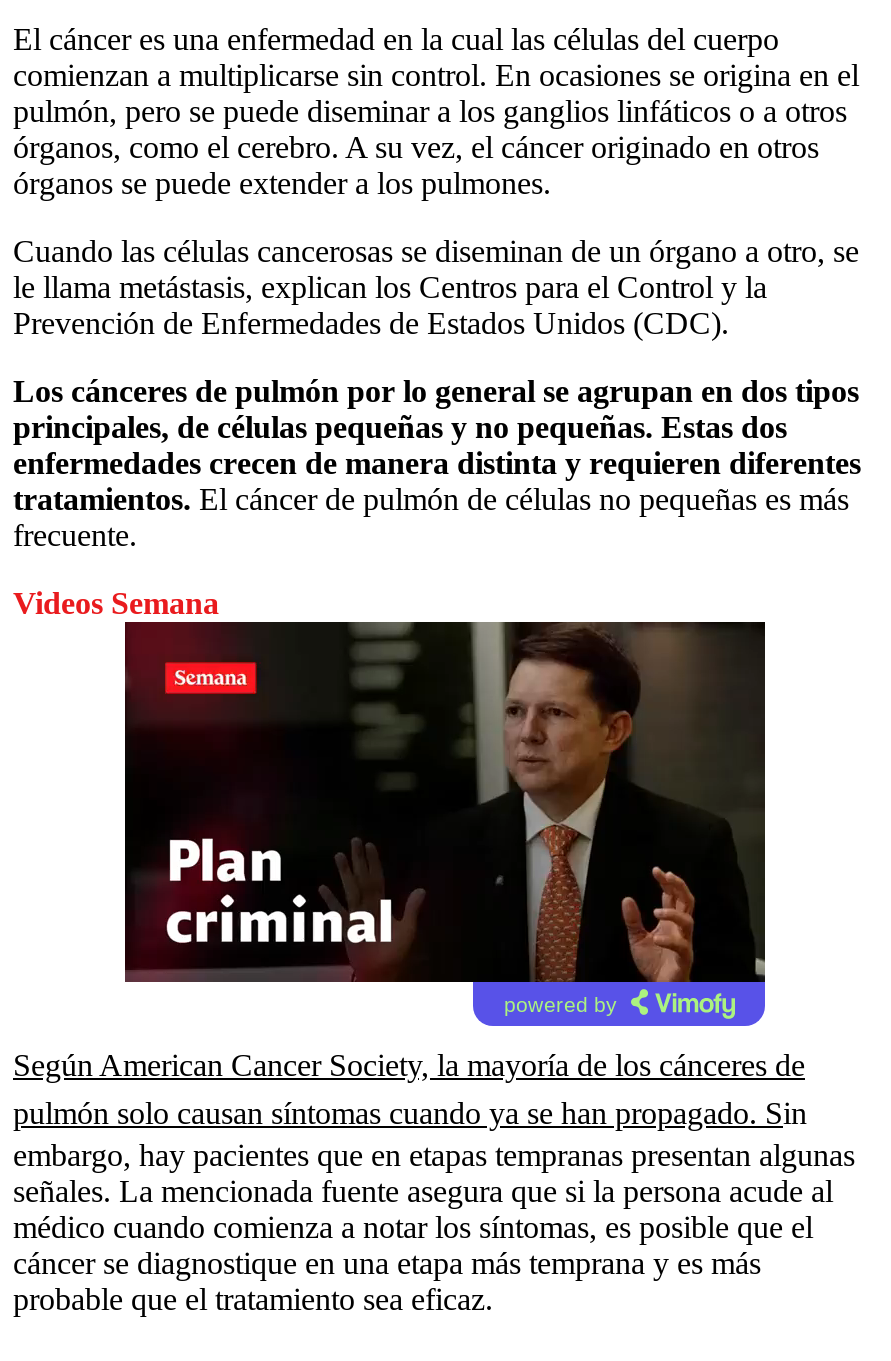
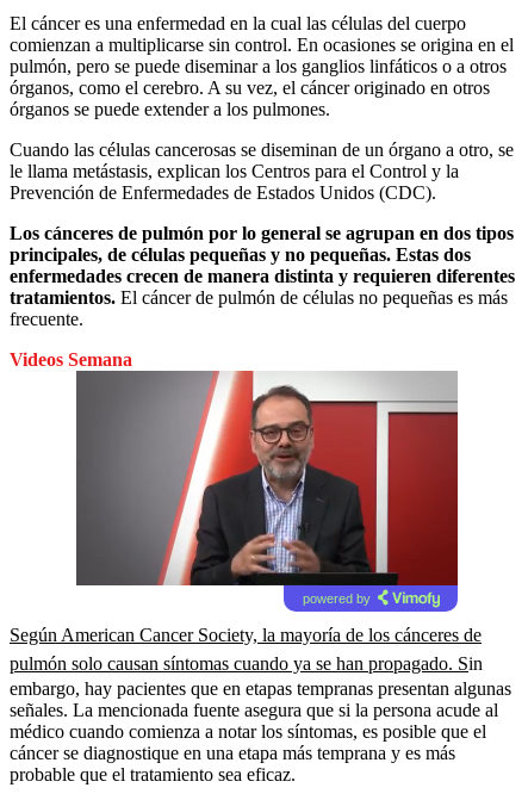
- [image]
+ [image]
